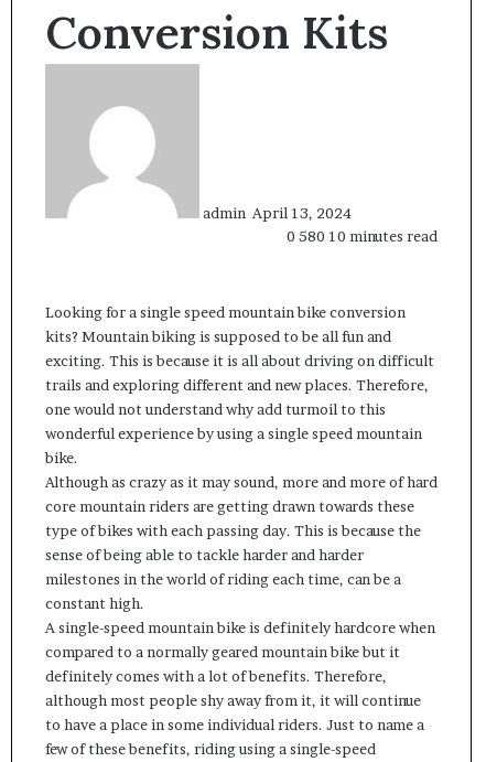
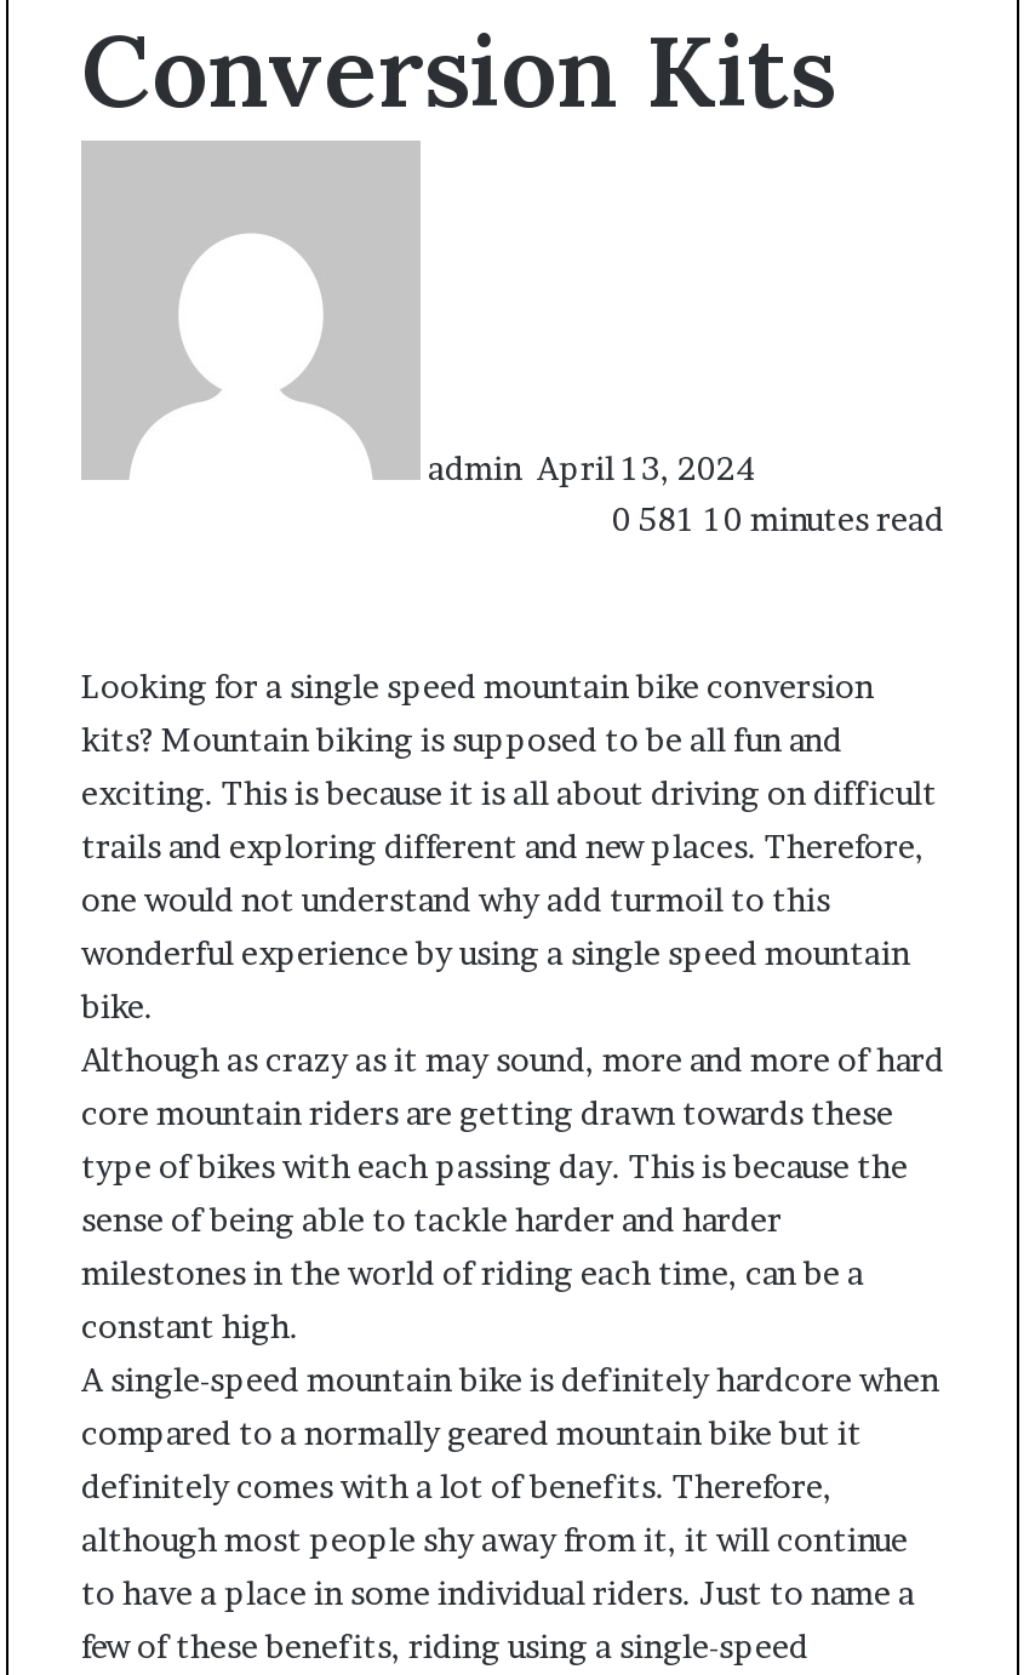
- 0 580 10 minutes read
+ 0 581 10 minutes read
